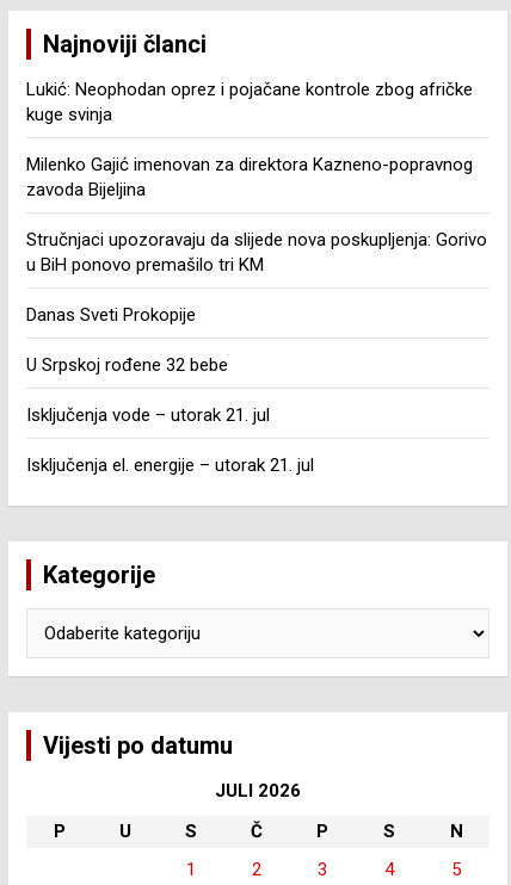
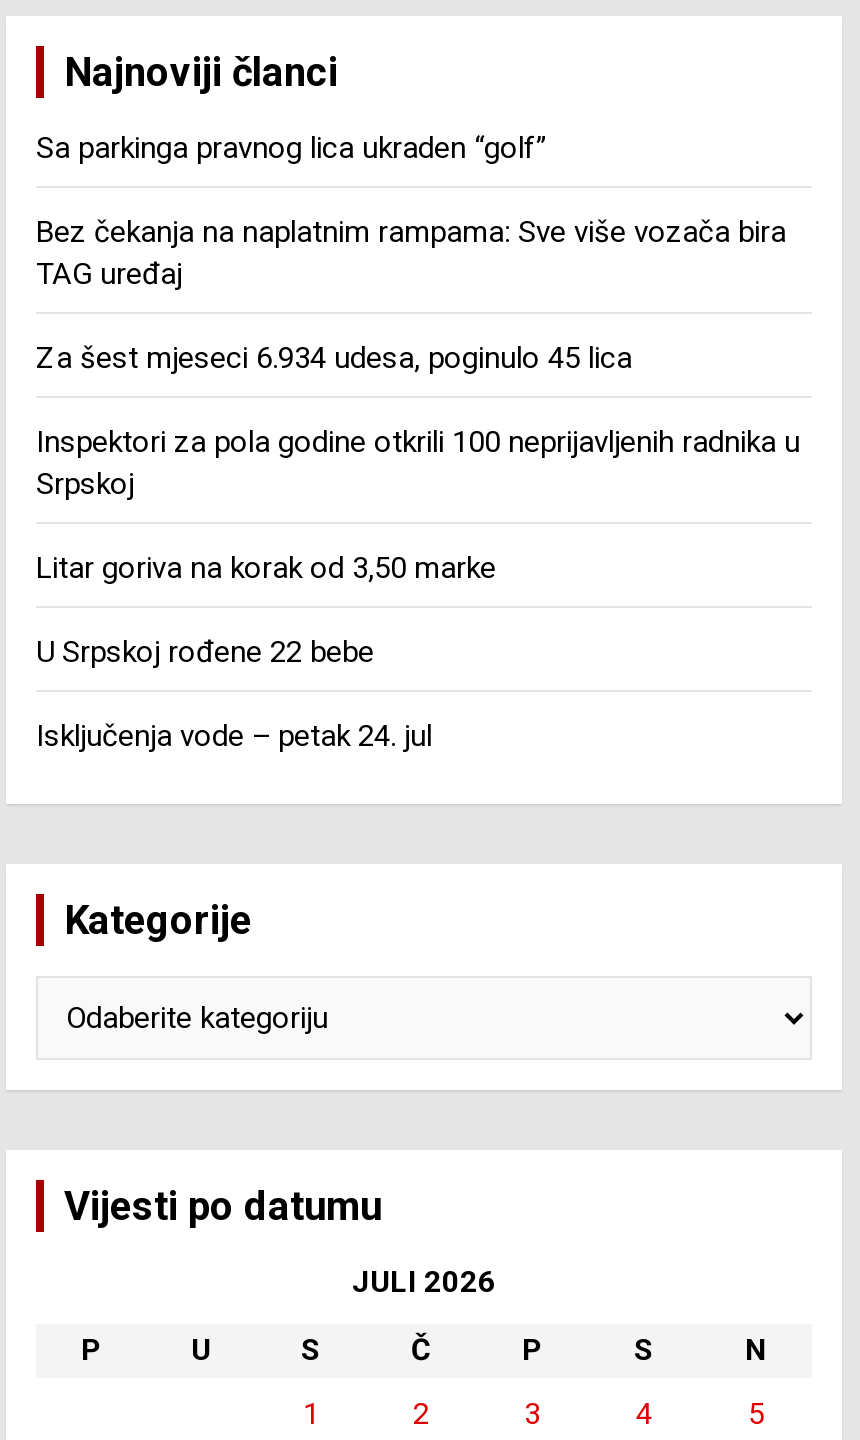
- Lukić: Neophodan oprez i pojačane kontrole zbog afričke
- kuge svinja
+ Sa parkinga pravnog lica ukraden “golf”

- Milenko Gajić imenovan za direktora Kazneno-popravnog
- zavoda Bijeljina
+ Bez čekanja na naplatnim rampama: Sve više vozača bira
+ TAG uređaj

- Stručnjaci upozoravaju da slijede nova poskupljenja: Gorivo
- u BiH ponovo premašilo tri KM
+ Za šest mjeseci 6.934 udesa, poginulo 45 lica

- Danas Sveti Prokopije
+ Inspektori za pola godine otkrili 100 neprijavljenih radnika u
+ Srpskoj

- U Srpskoj rođene 32 bebe
+ Litar goriva na korak od 3,50 marke

- Isključenja vode – utorak 21. jul
+ U Srpskoj rođene 22 bebe

- Isključenja el. energije – utorak 21. jul
+ Isključenja vode – petak 24. jul
